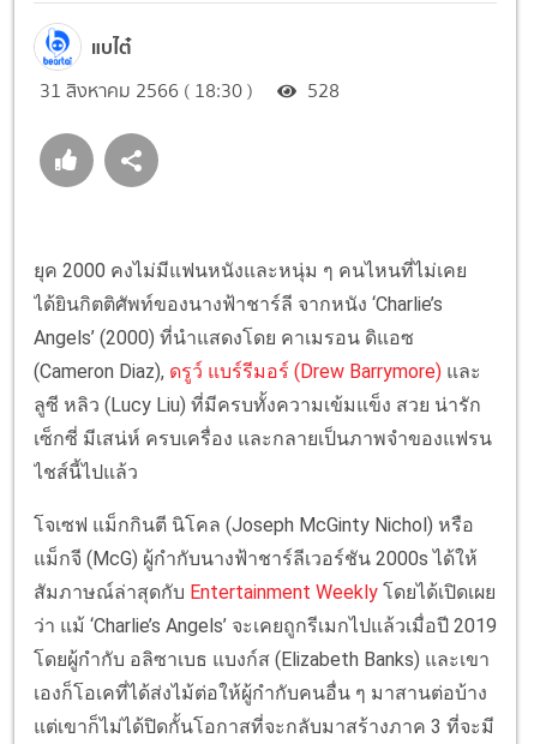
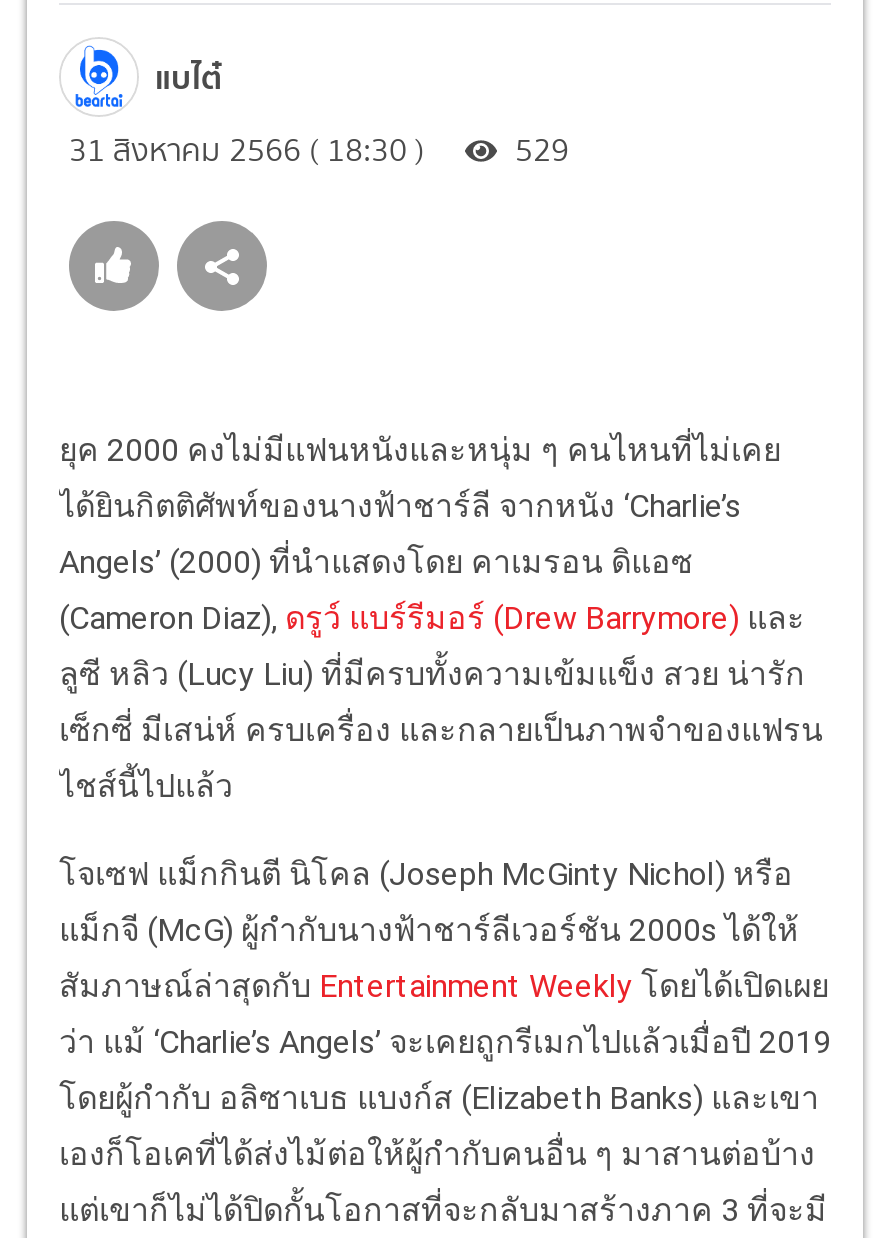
- 31 สิงหาคม 2566 ( 18:30 ) 528
+ 31 สิงหาคม 2566 ( 18:30 ) 529
